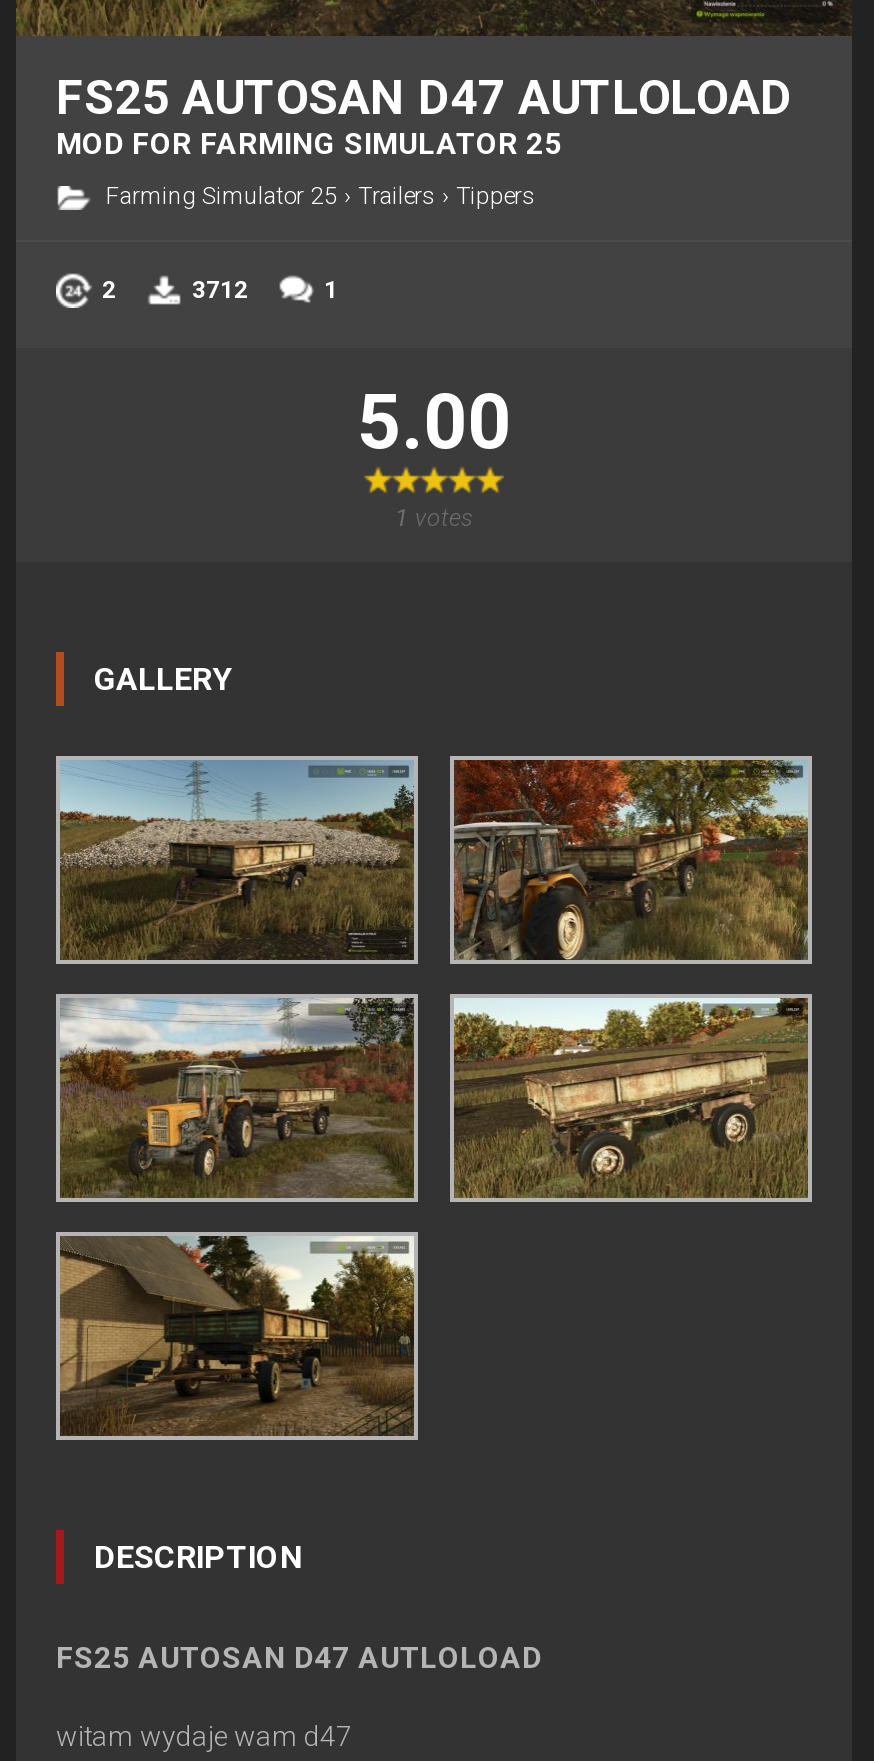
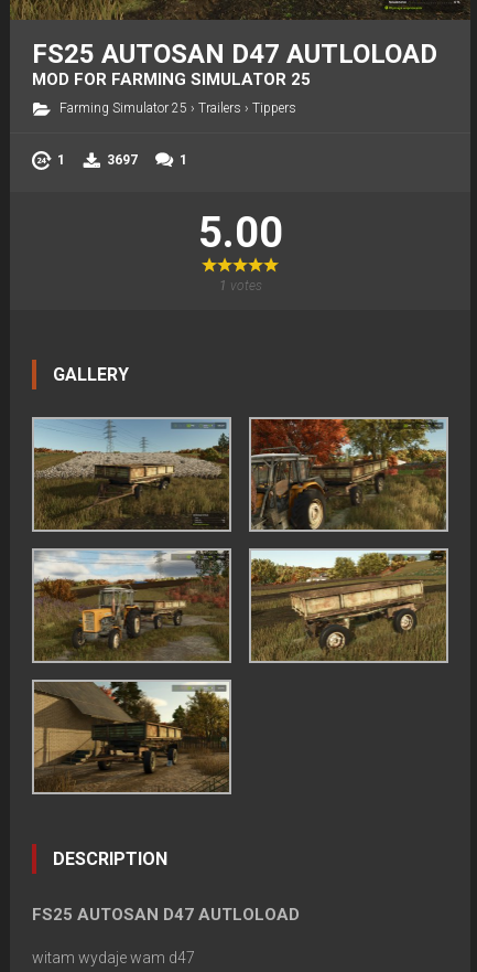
- 2
+ 1

- 3712
+ 3697
